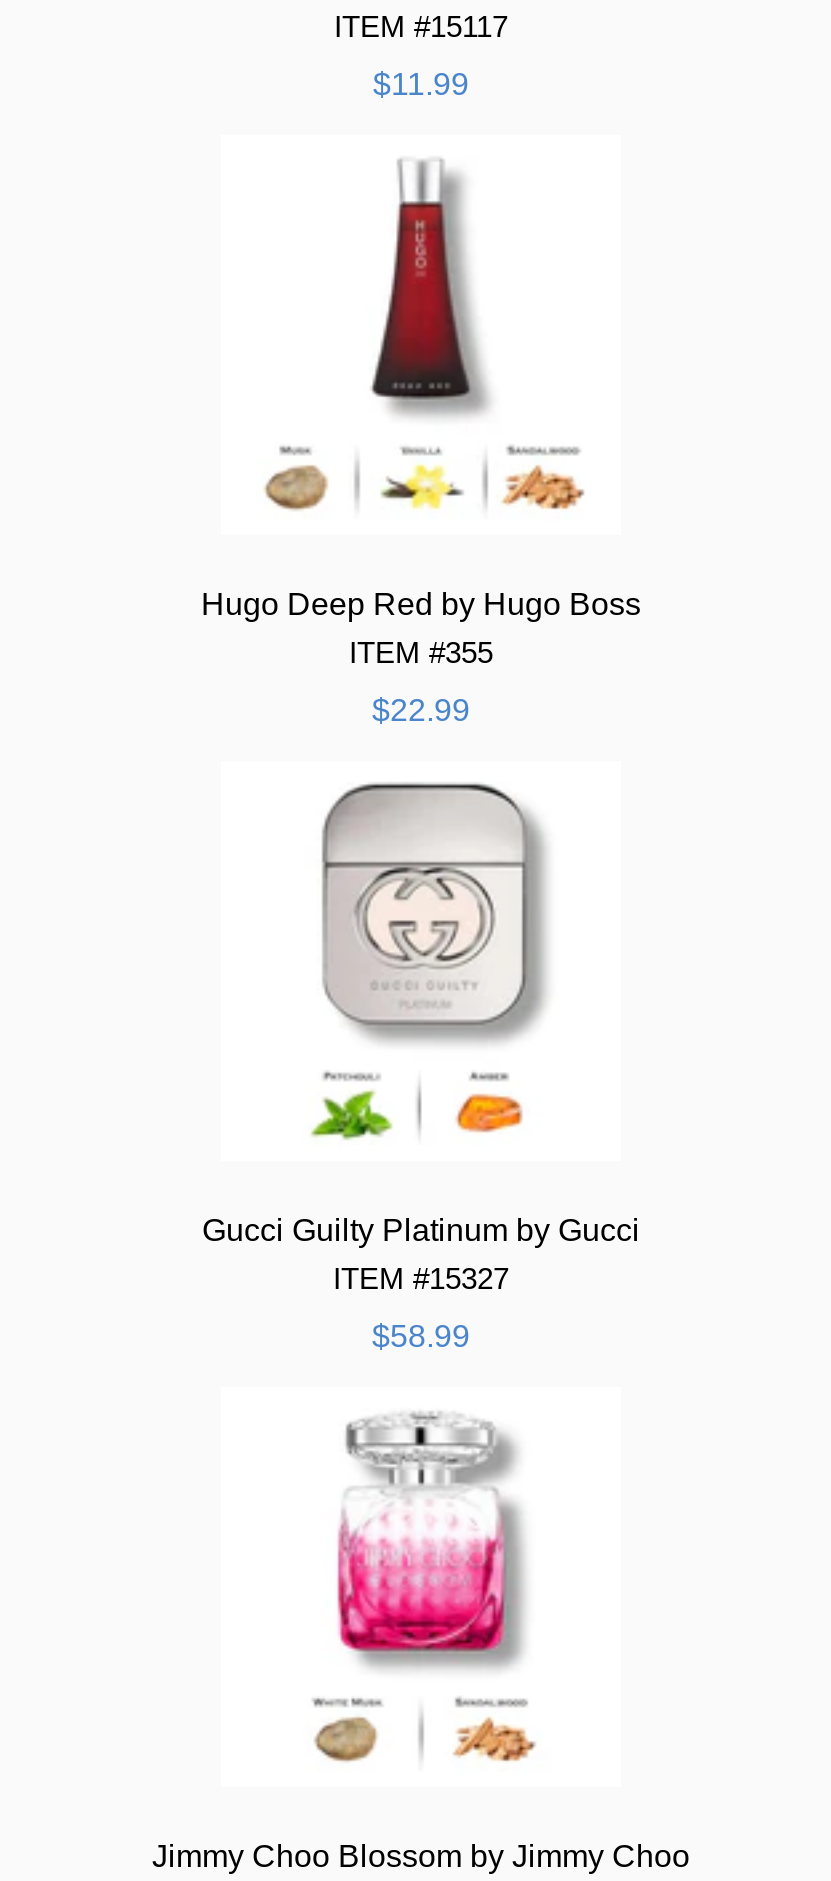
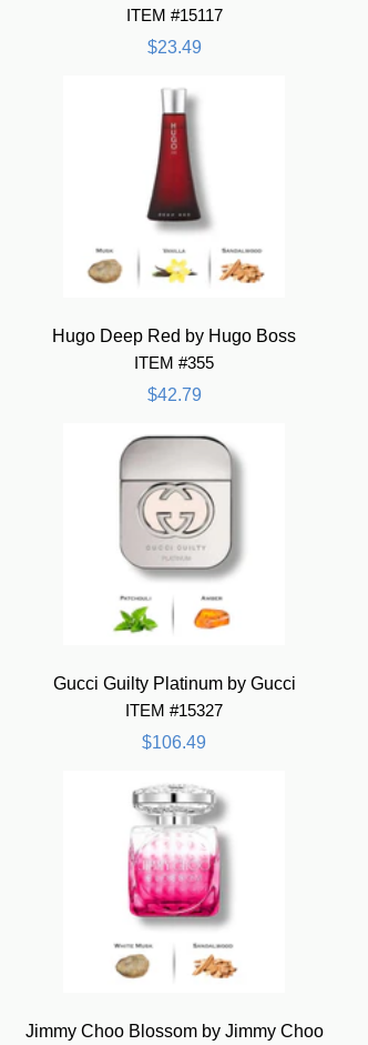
- $11.99
+ $23.49

- $22.99
+ $42.79

- $58.99
+ $106.49
